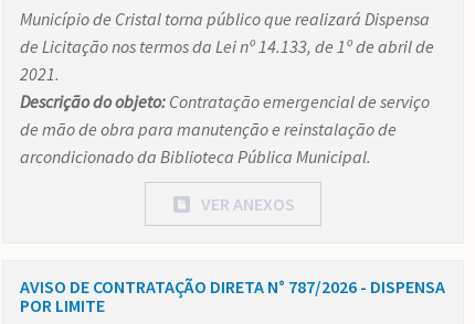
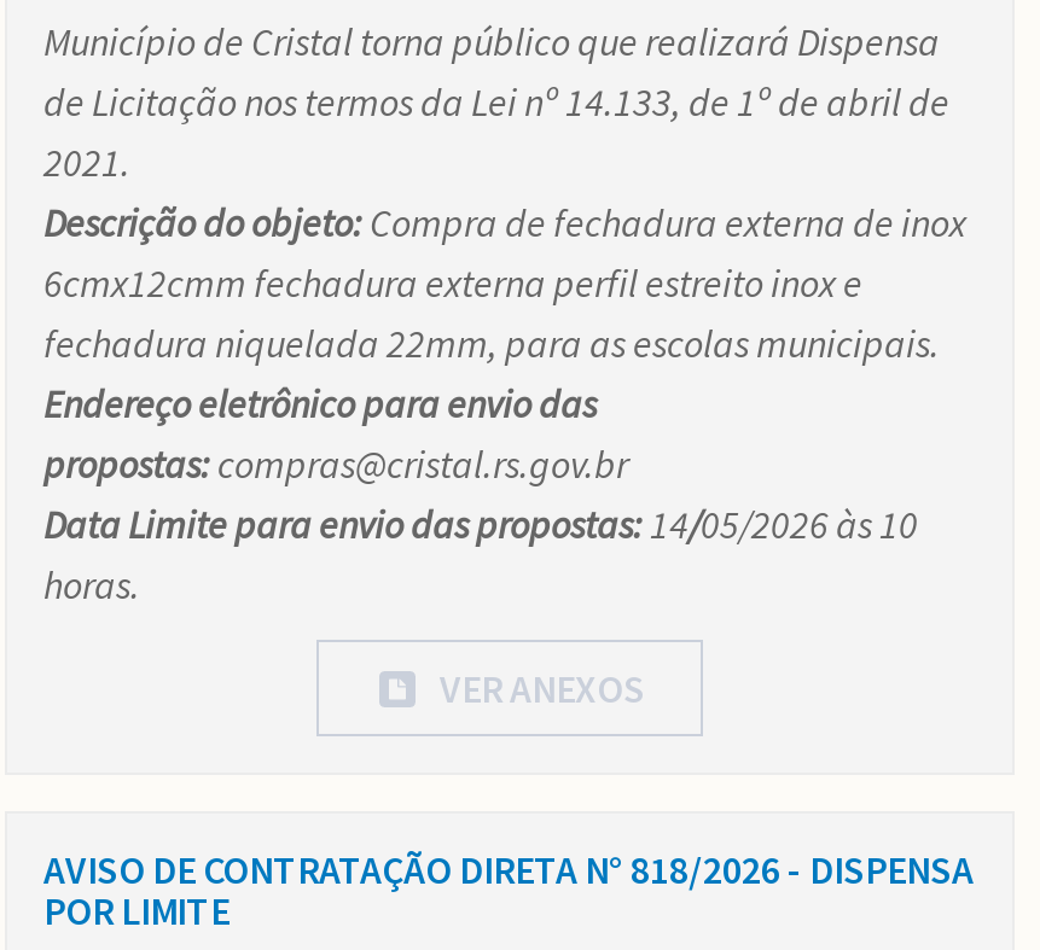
- Descrição do objeto: Contratação emergencial de serviço
- de mão de obra para manutenção e reinstalação de
- arcondicionado da Biblioteca Pública Municipal.
+ Descrição do objeto: Compra de fechadura externa de inox
+ 6cmx12cmm fechadura externa perfil estreito inox e
+ fechadura niquelada 22mm, para as escolas municipais.
+ Endereço eletrônico para envio das
+ propostas: compras@cristal.rs.gov.br
+ Data Limite para envio das propostas: 14/05/2026 às 10
+ horas.

- AVISO DE CONTRATAÇÃO DIRETA N° 787/2026 - DISPENSA
+ AVISO DE CONTRATAÇÃO DIRETA N° 818/2026 - DISPENSA
